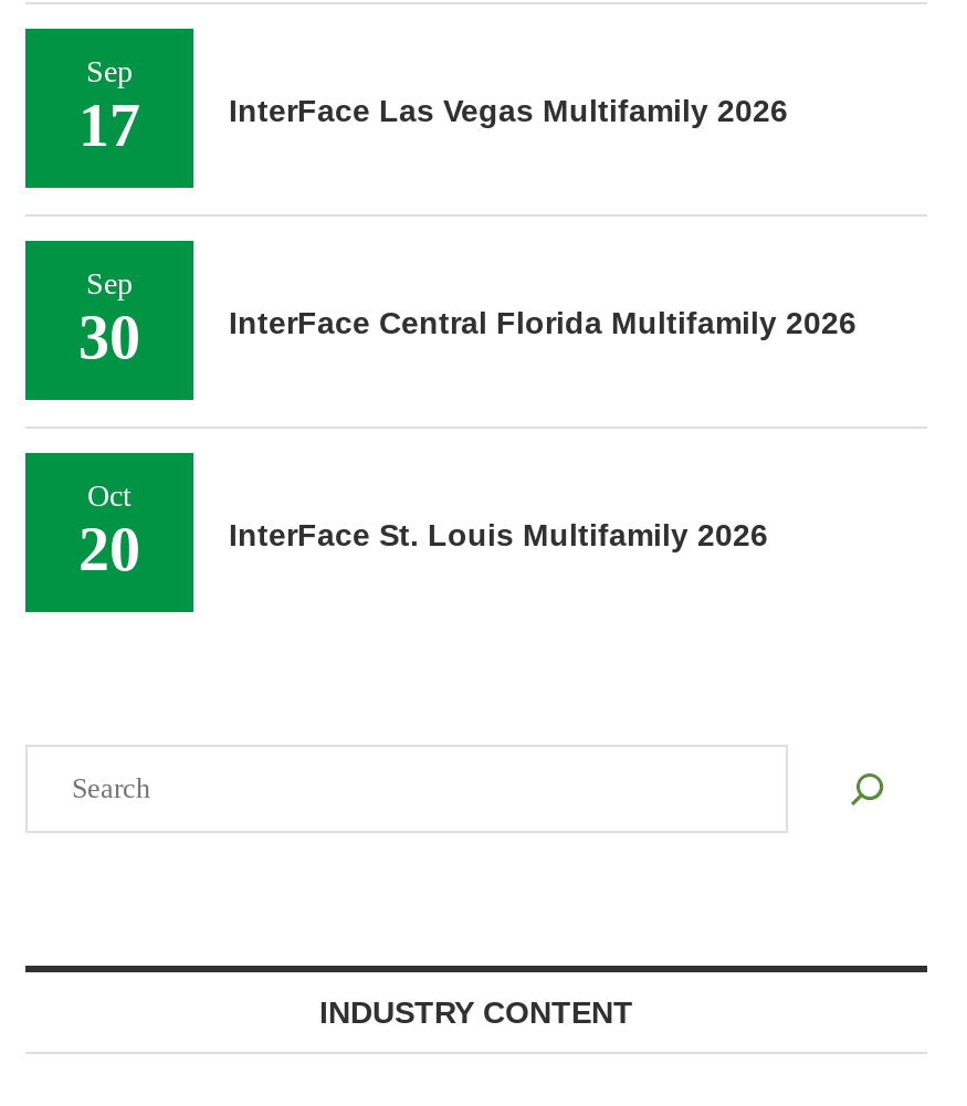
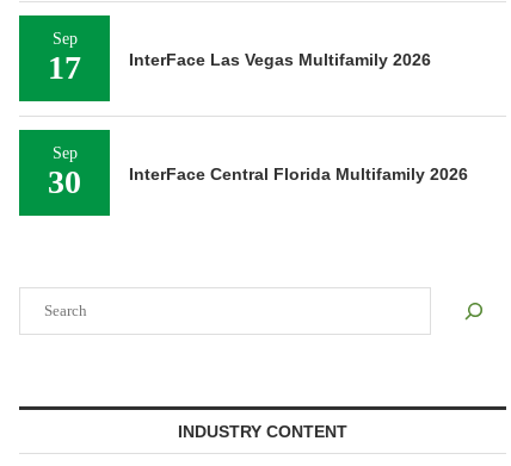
- Oct
- 20
- InterFace St. Louis Multifamily 2026
